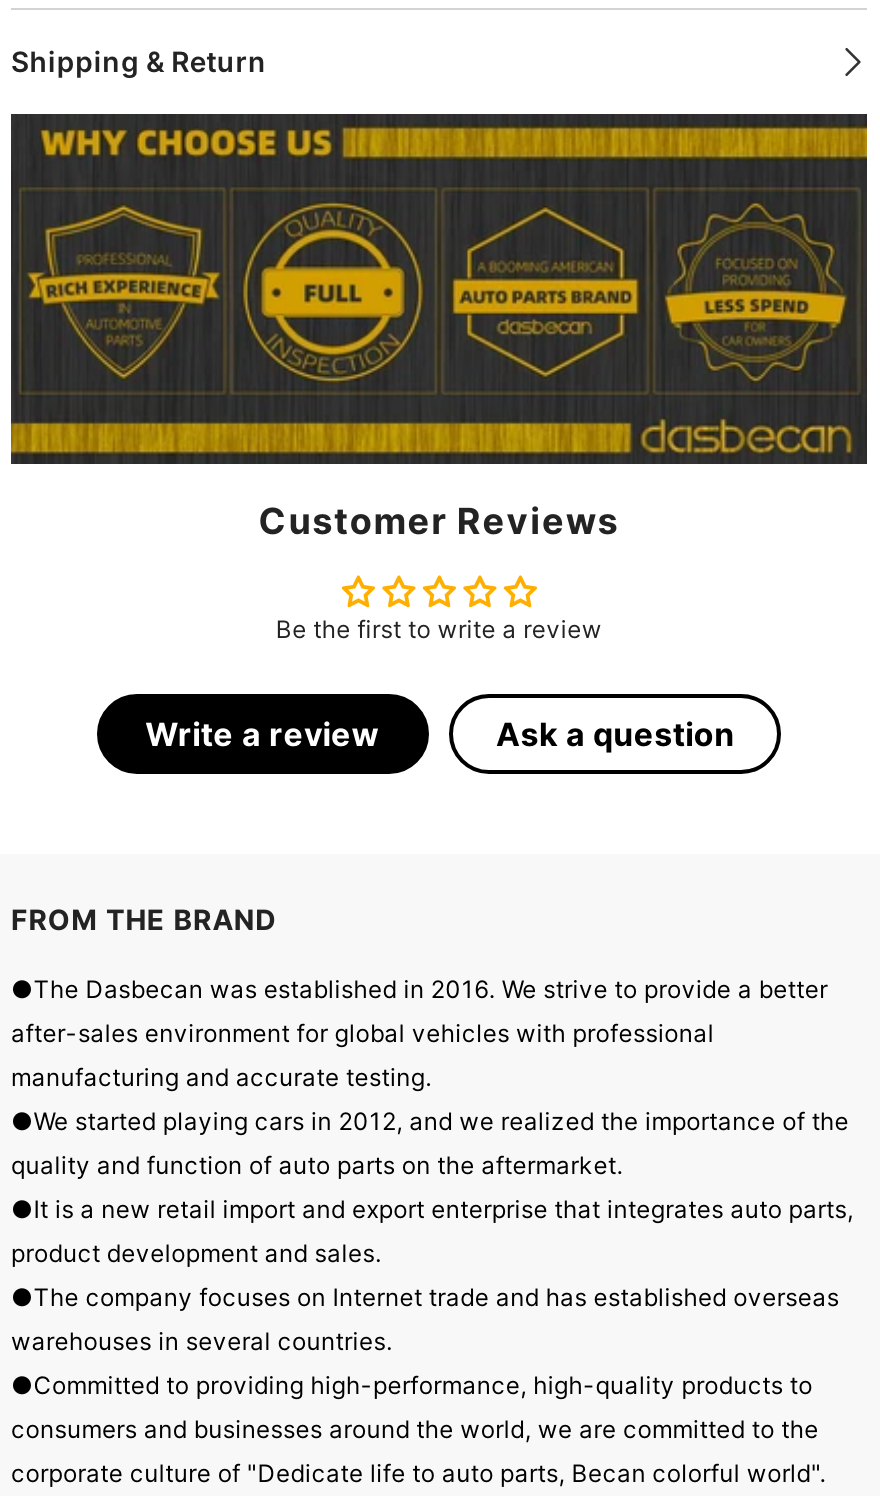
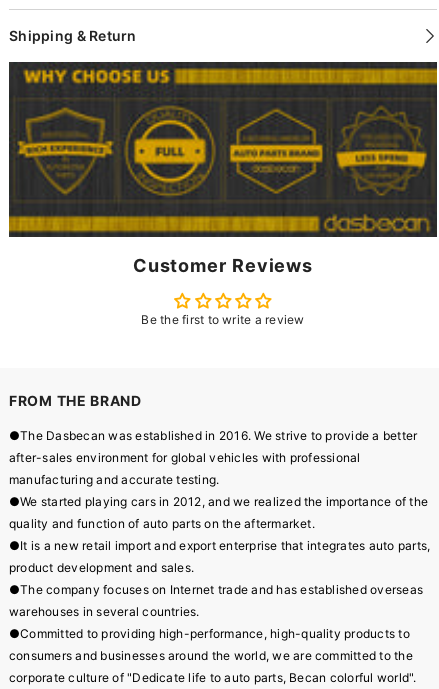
- Write a review
- Ask a question
